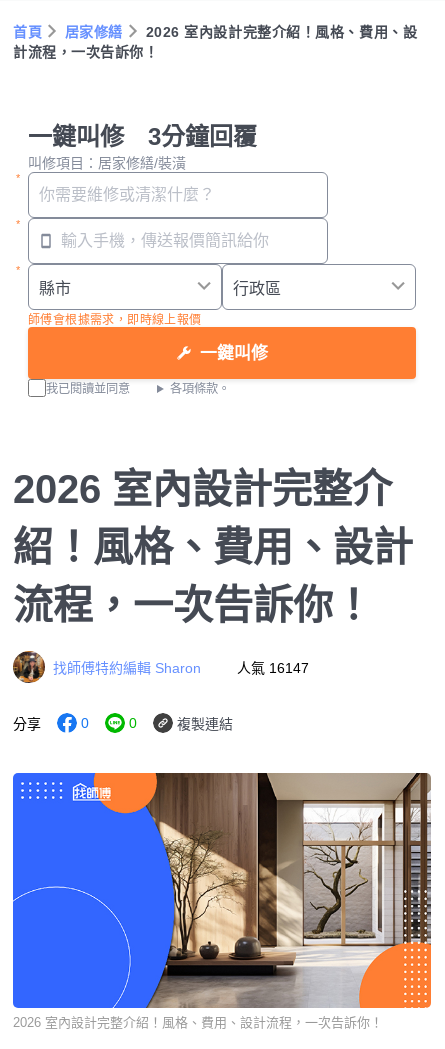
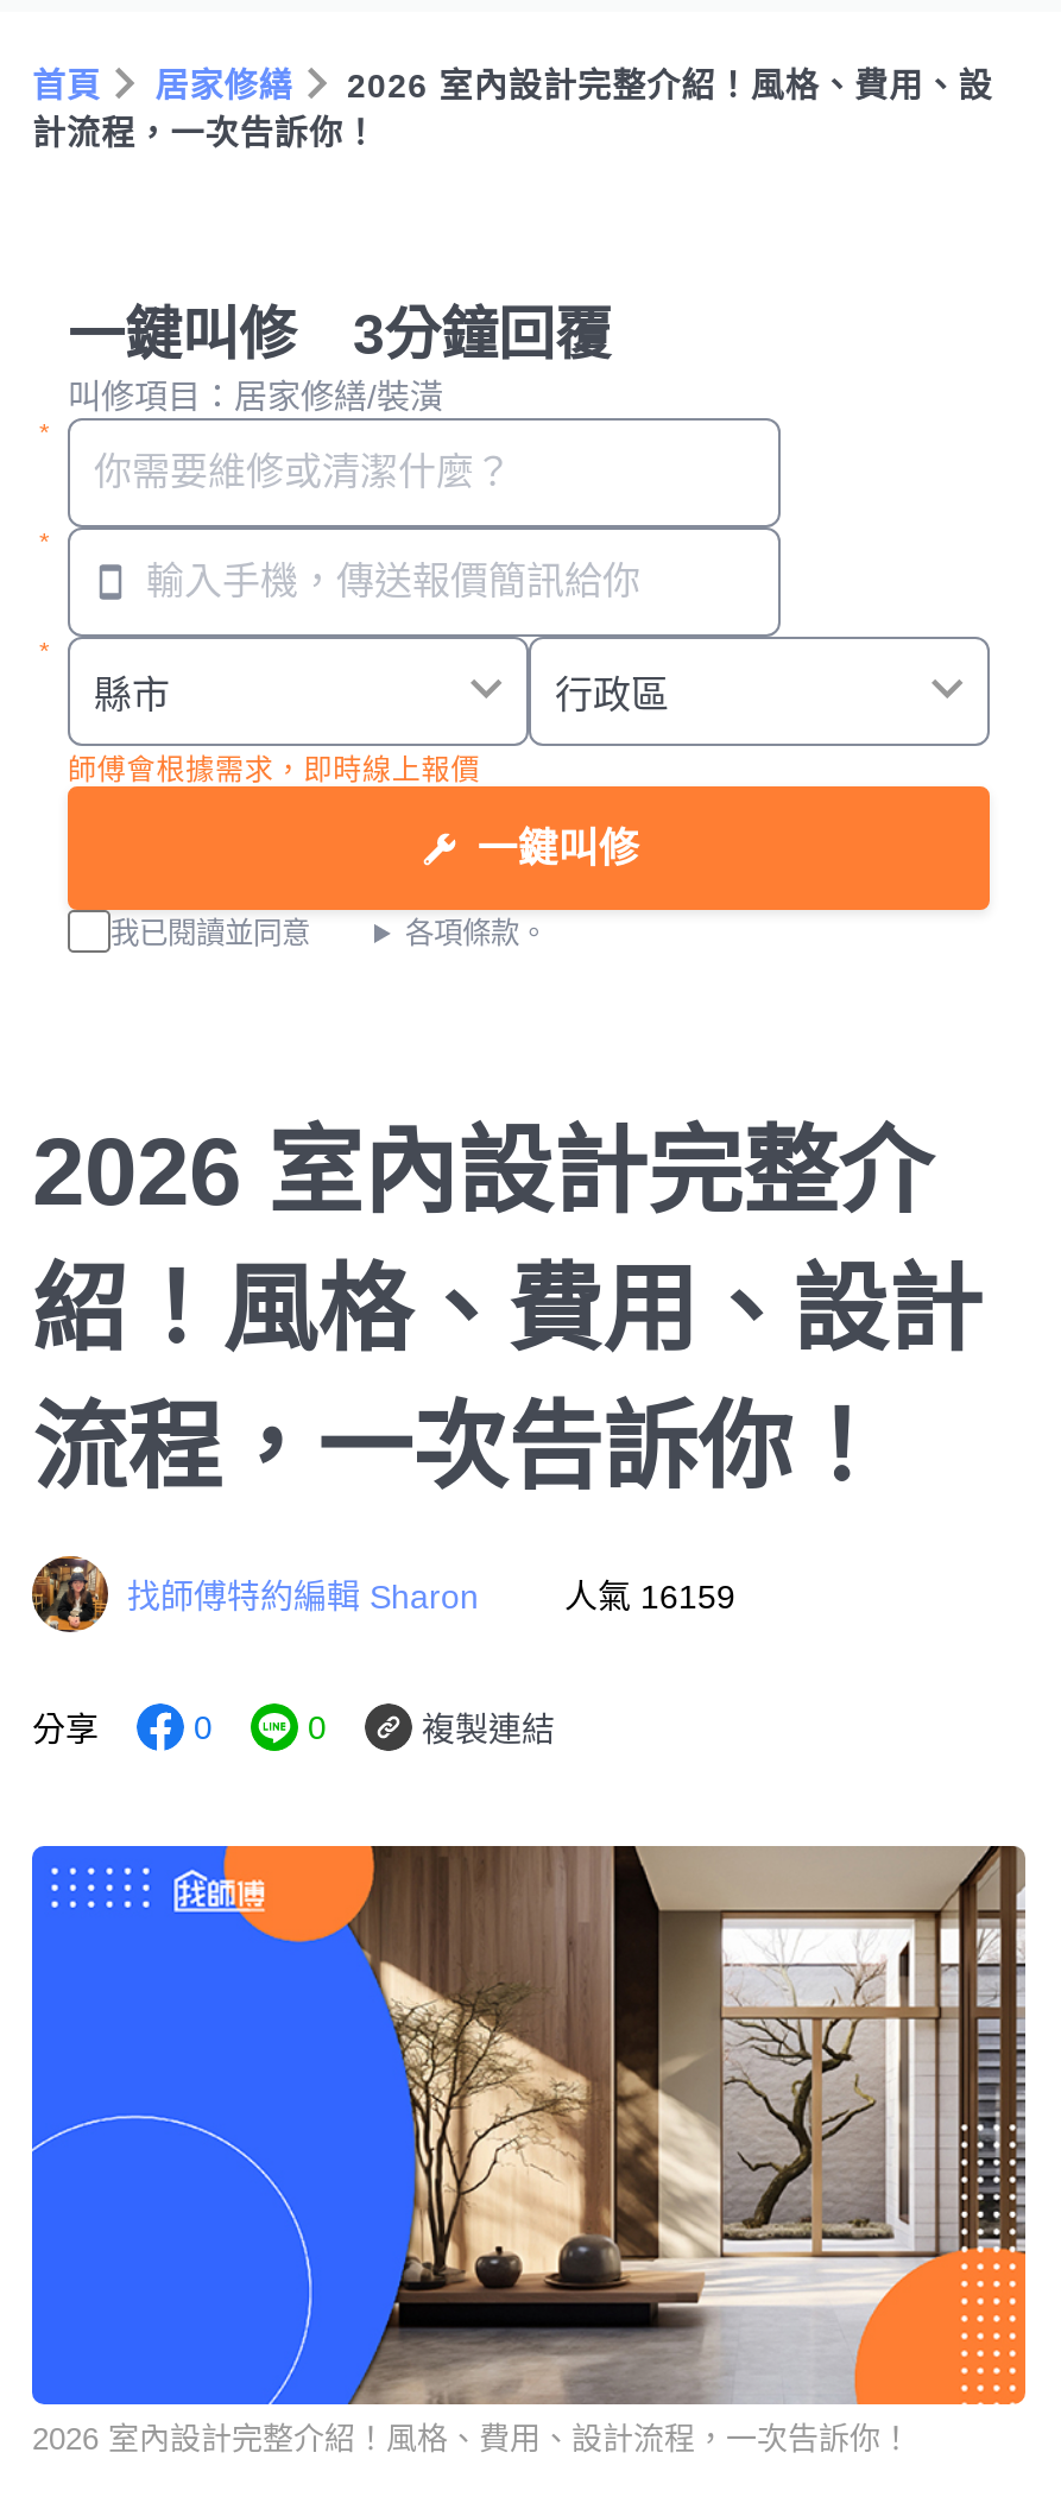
- 人氣 16147
+ 人氣 16159
